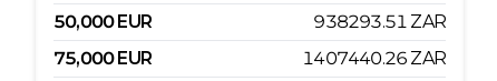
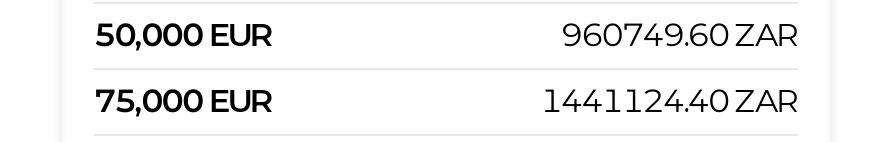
- 938293.51 ZAR
+ 960749.60 ZAR

- 1407440.26 ZAR
+ 1441124.40 ZAR
